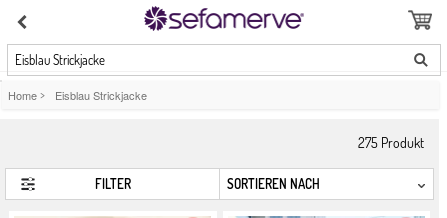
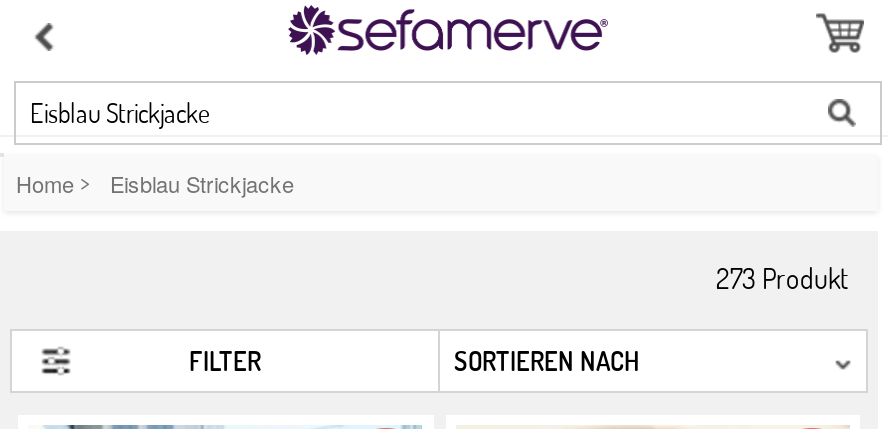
- 275 Produkt
+ 273 Produkt
